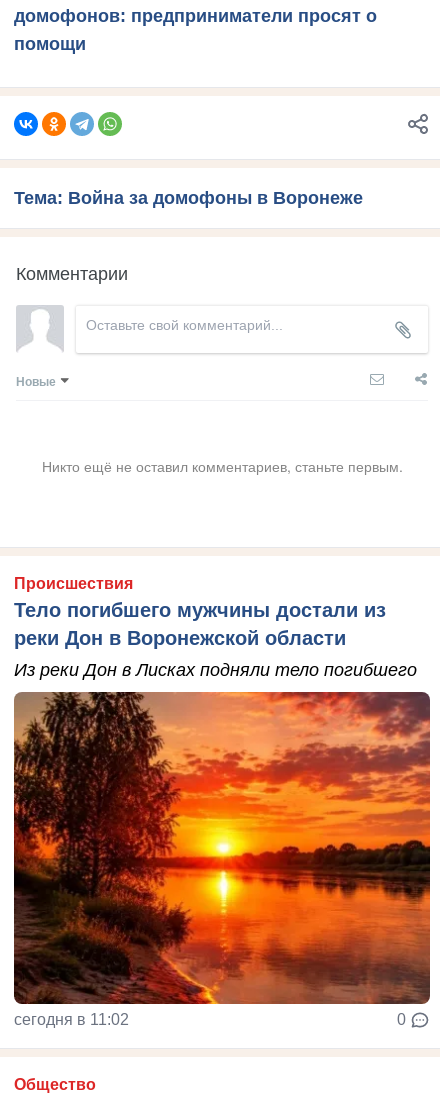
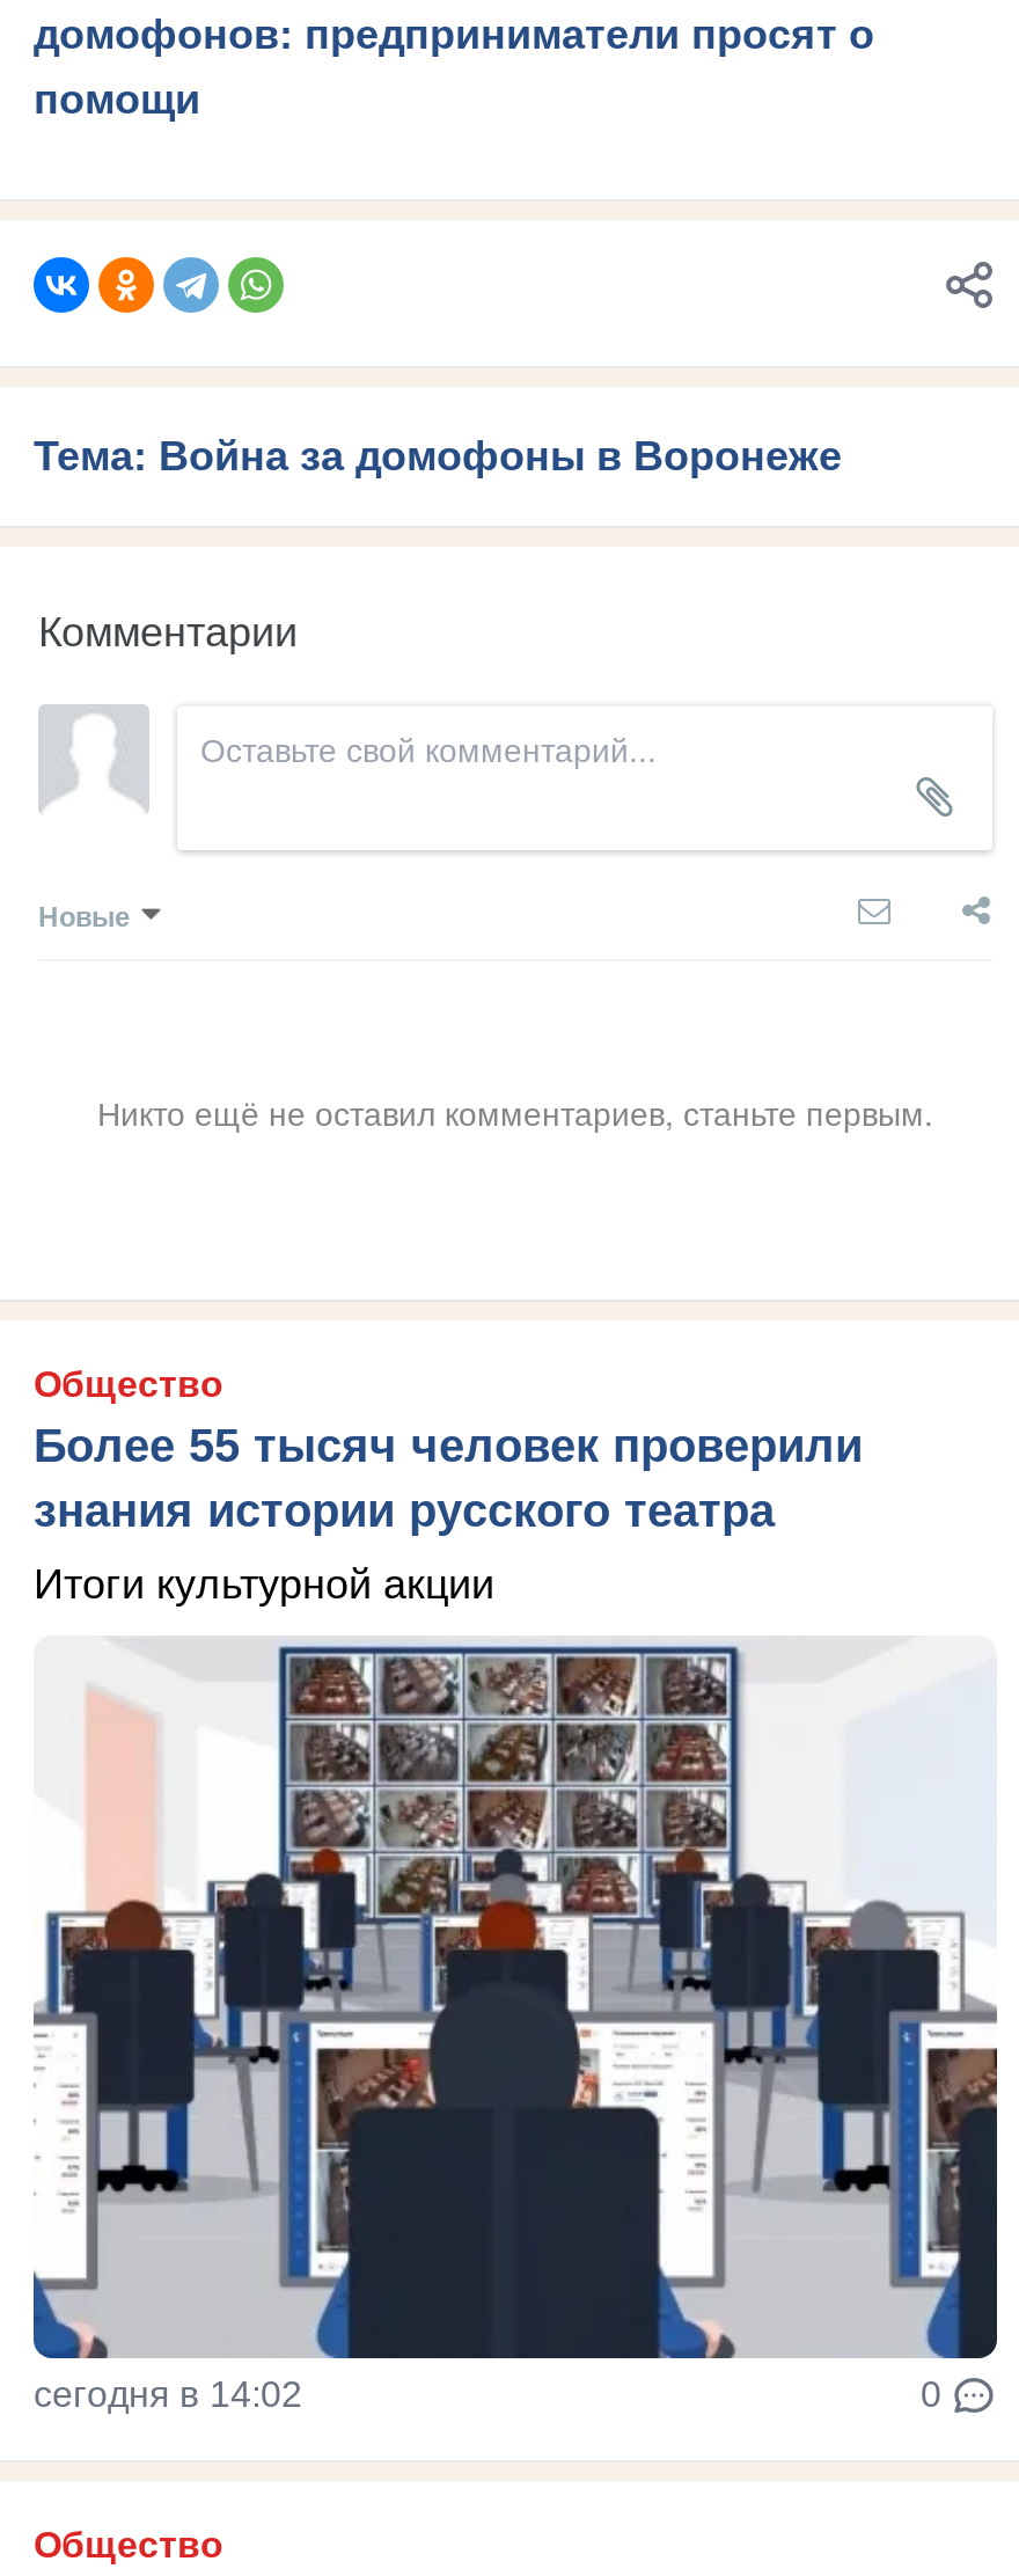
- Происшествия
- Тело погибшего мужчины достали из
- реки Дон в Воронежской области
+ Общество
+ Более 55 тысяч человек проверили
+ знания истории русского театра

- Из реки Дон в Лисках подняли тело погибшего
+ Итоги культурной акции

- [image]
- сегодня в 11:02
+ [image]
+ сегодня в 14:02
